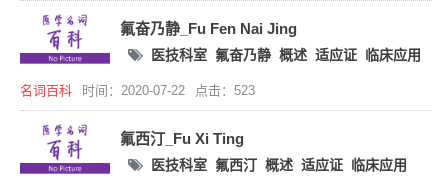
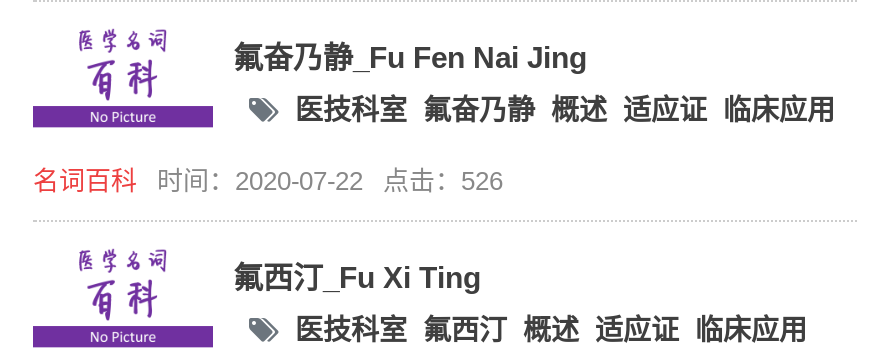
- 名词百科 时间：2020-07-22 点击：523
+ 名词百科 时间：2020-07-22 点击：526
